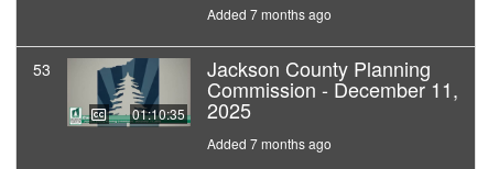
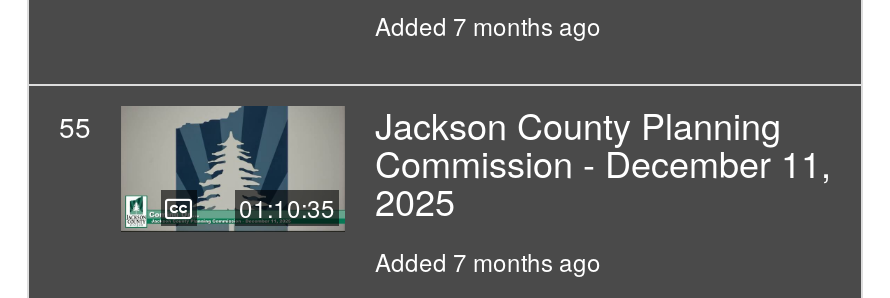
- 53
+ 55
